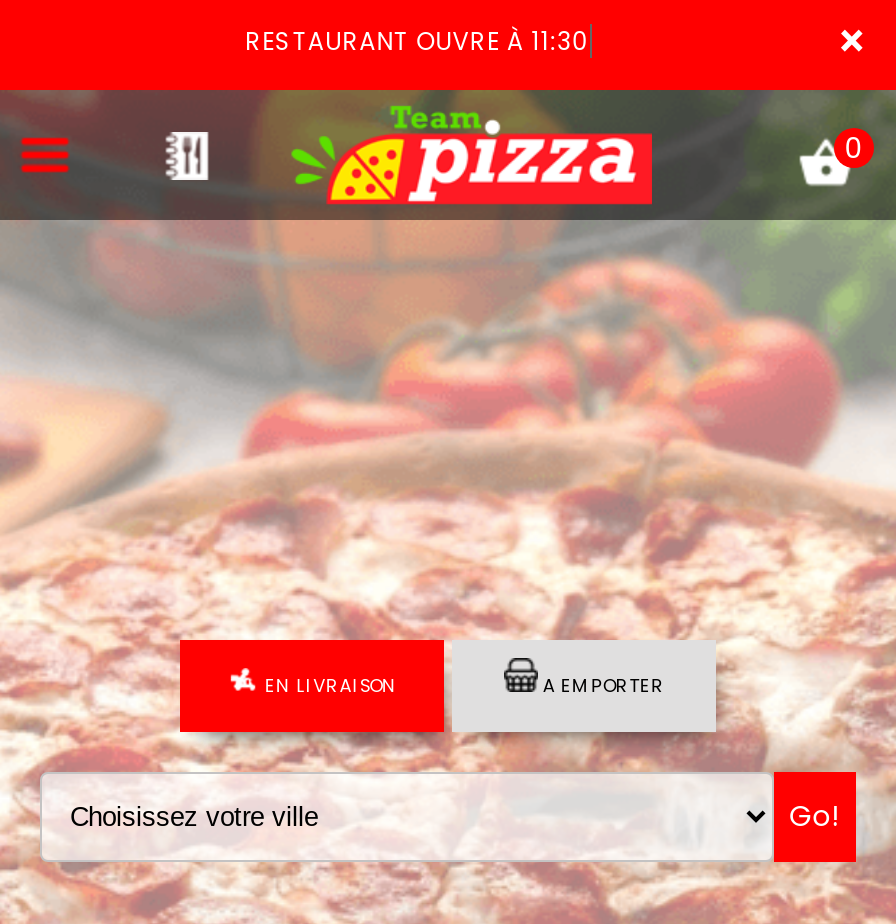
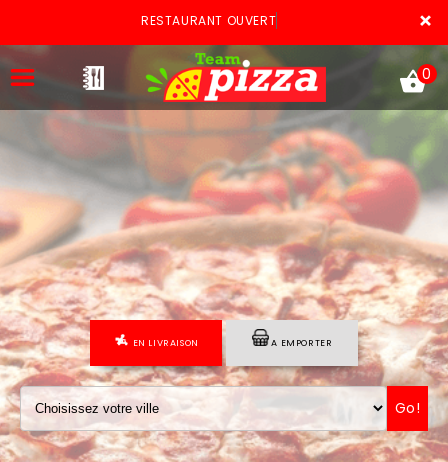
- RESTAURANT OUVRE À 11:30
+ RESTAURANT OUVERT
